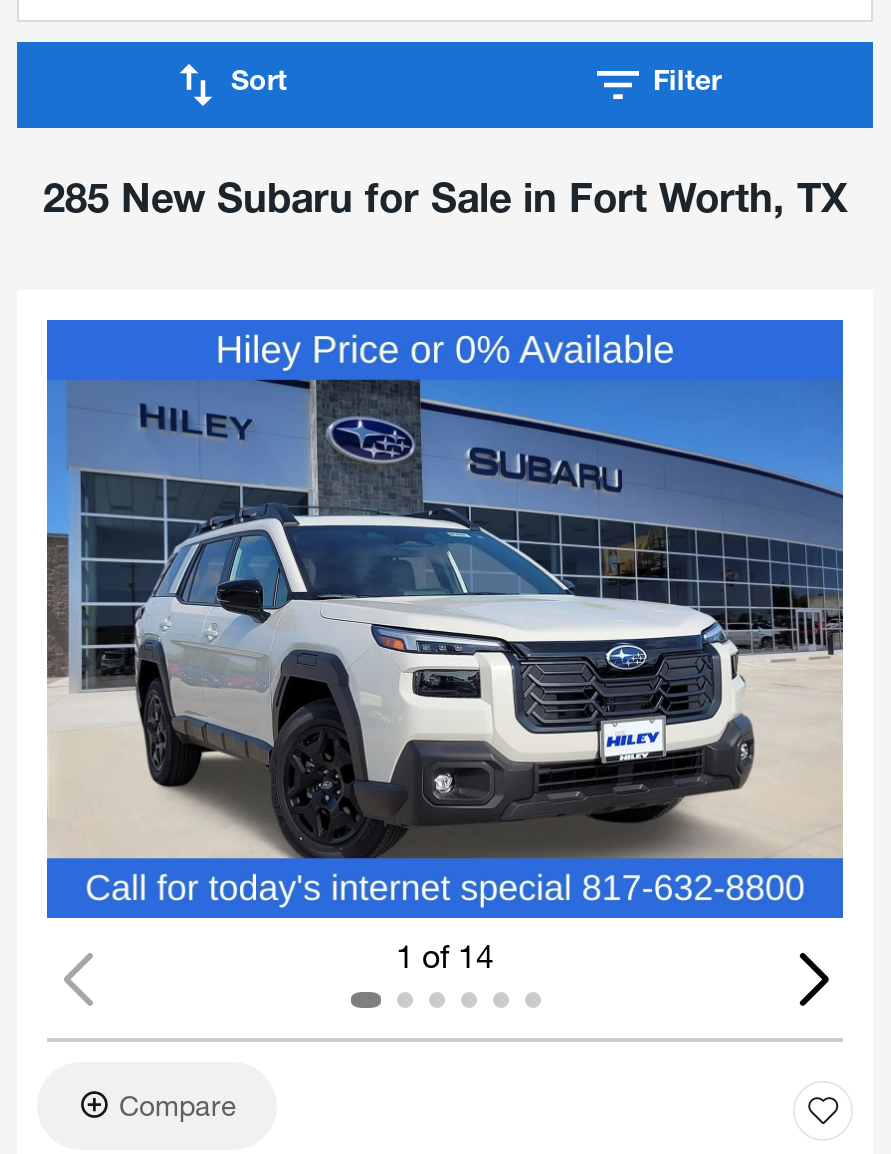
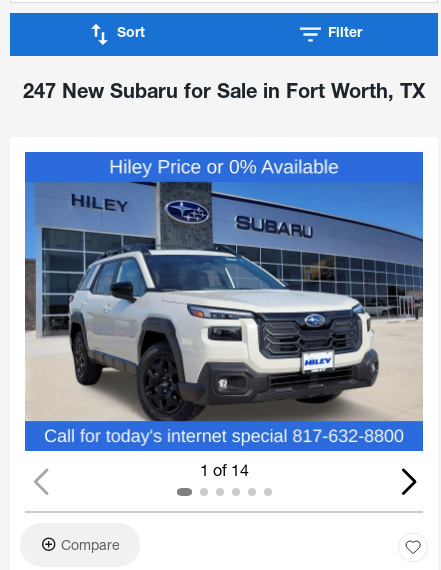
- 285 New Subaru for Sale in Fort Worth, TX
+ 247 New Subaru for Sale in Fort Worth, TX
